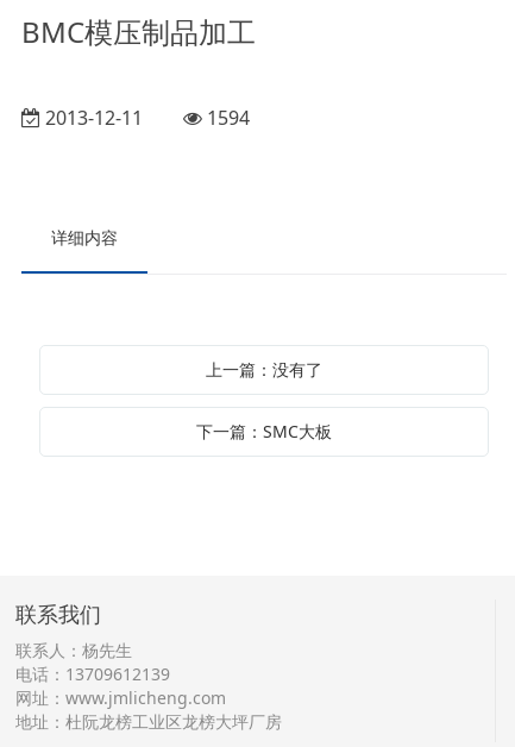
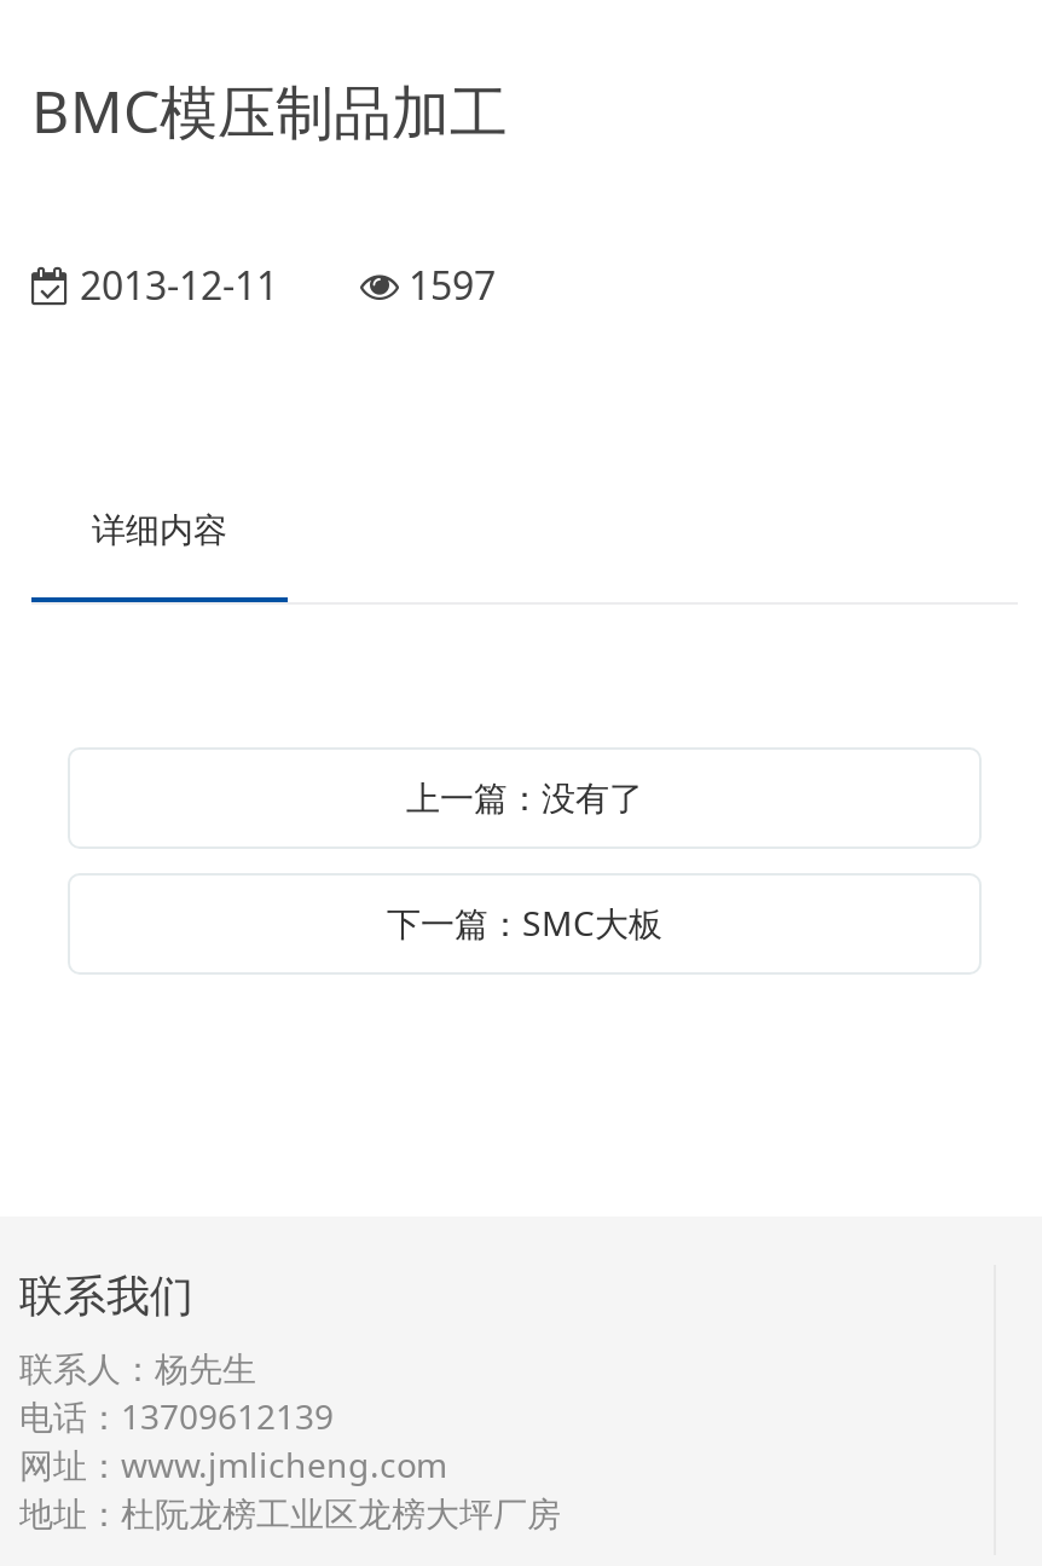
- 1594
+ 1597
